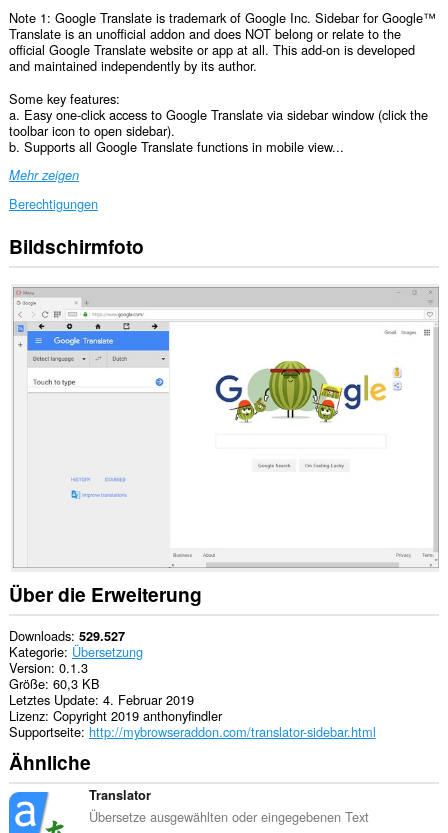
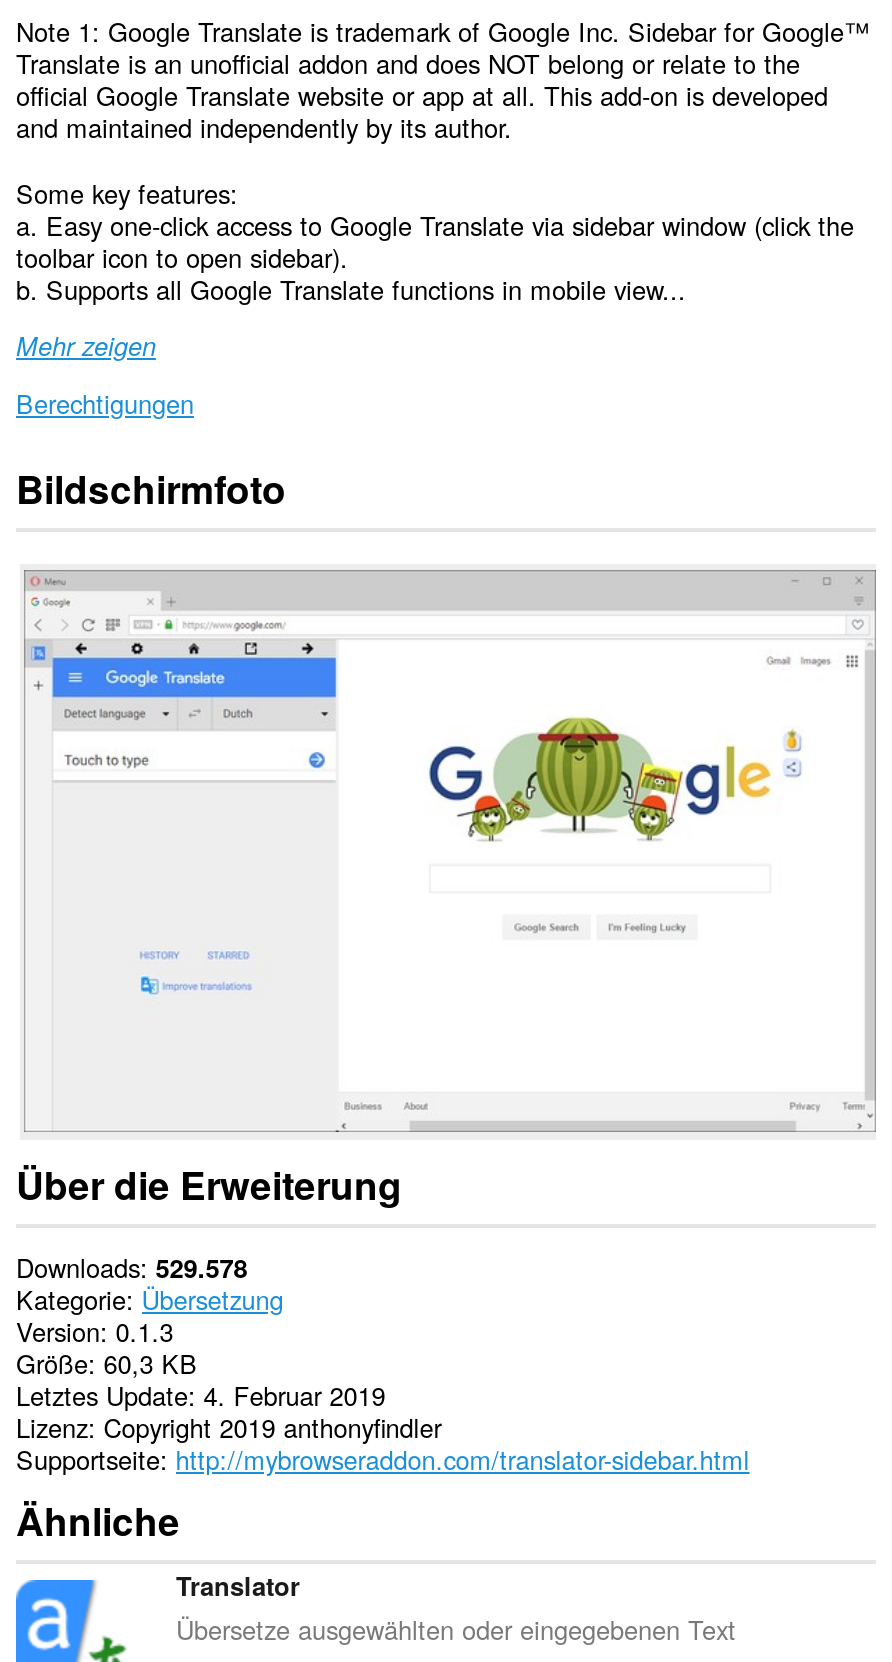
- Downloads 529.527
+ Downloads 529.578
